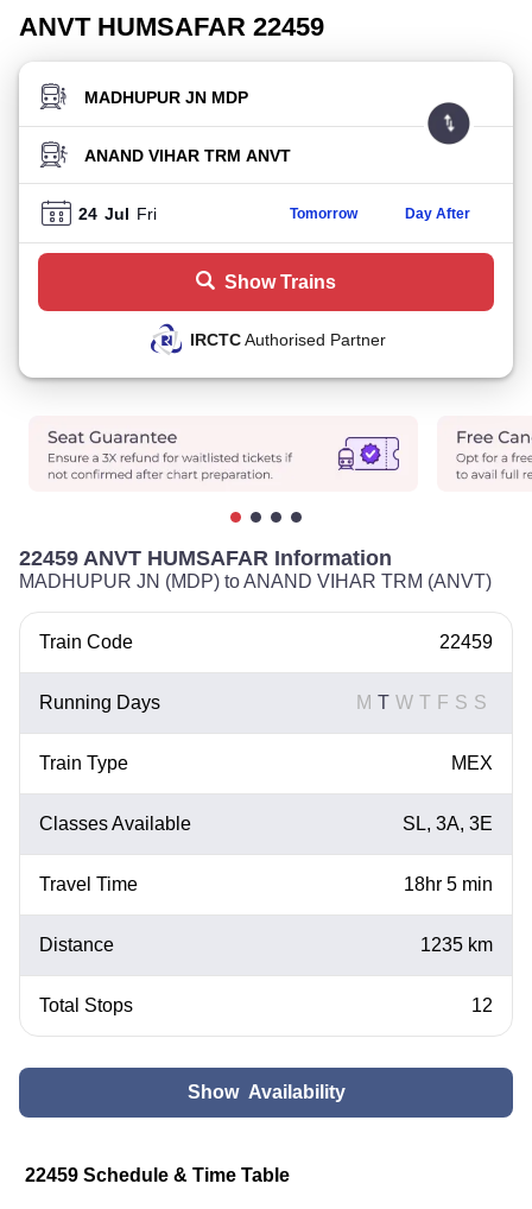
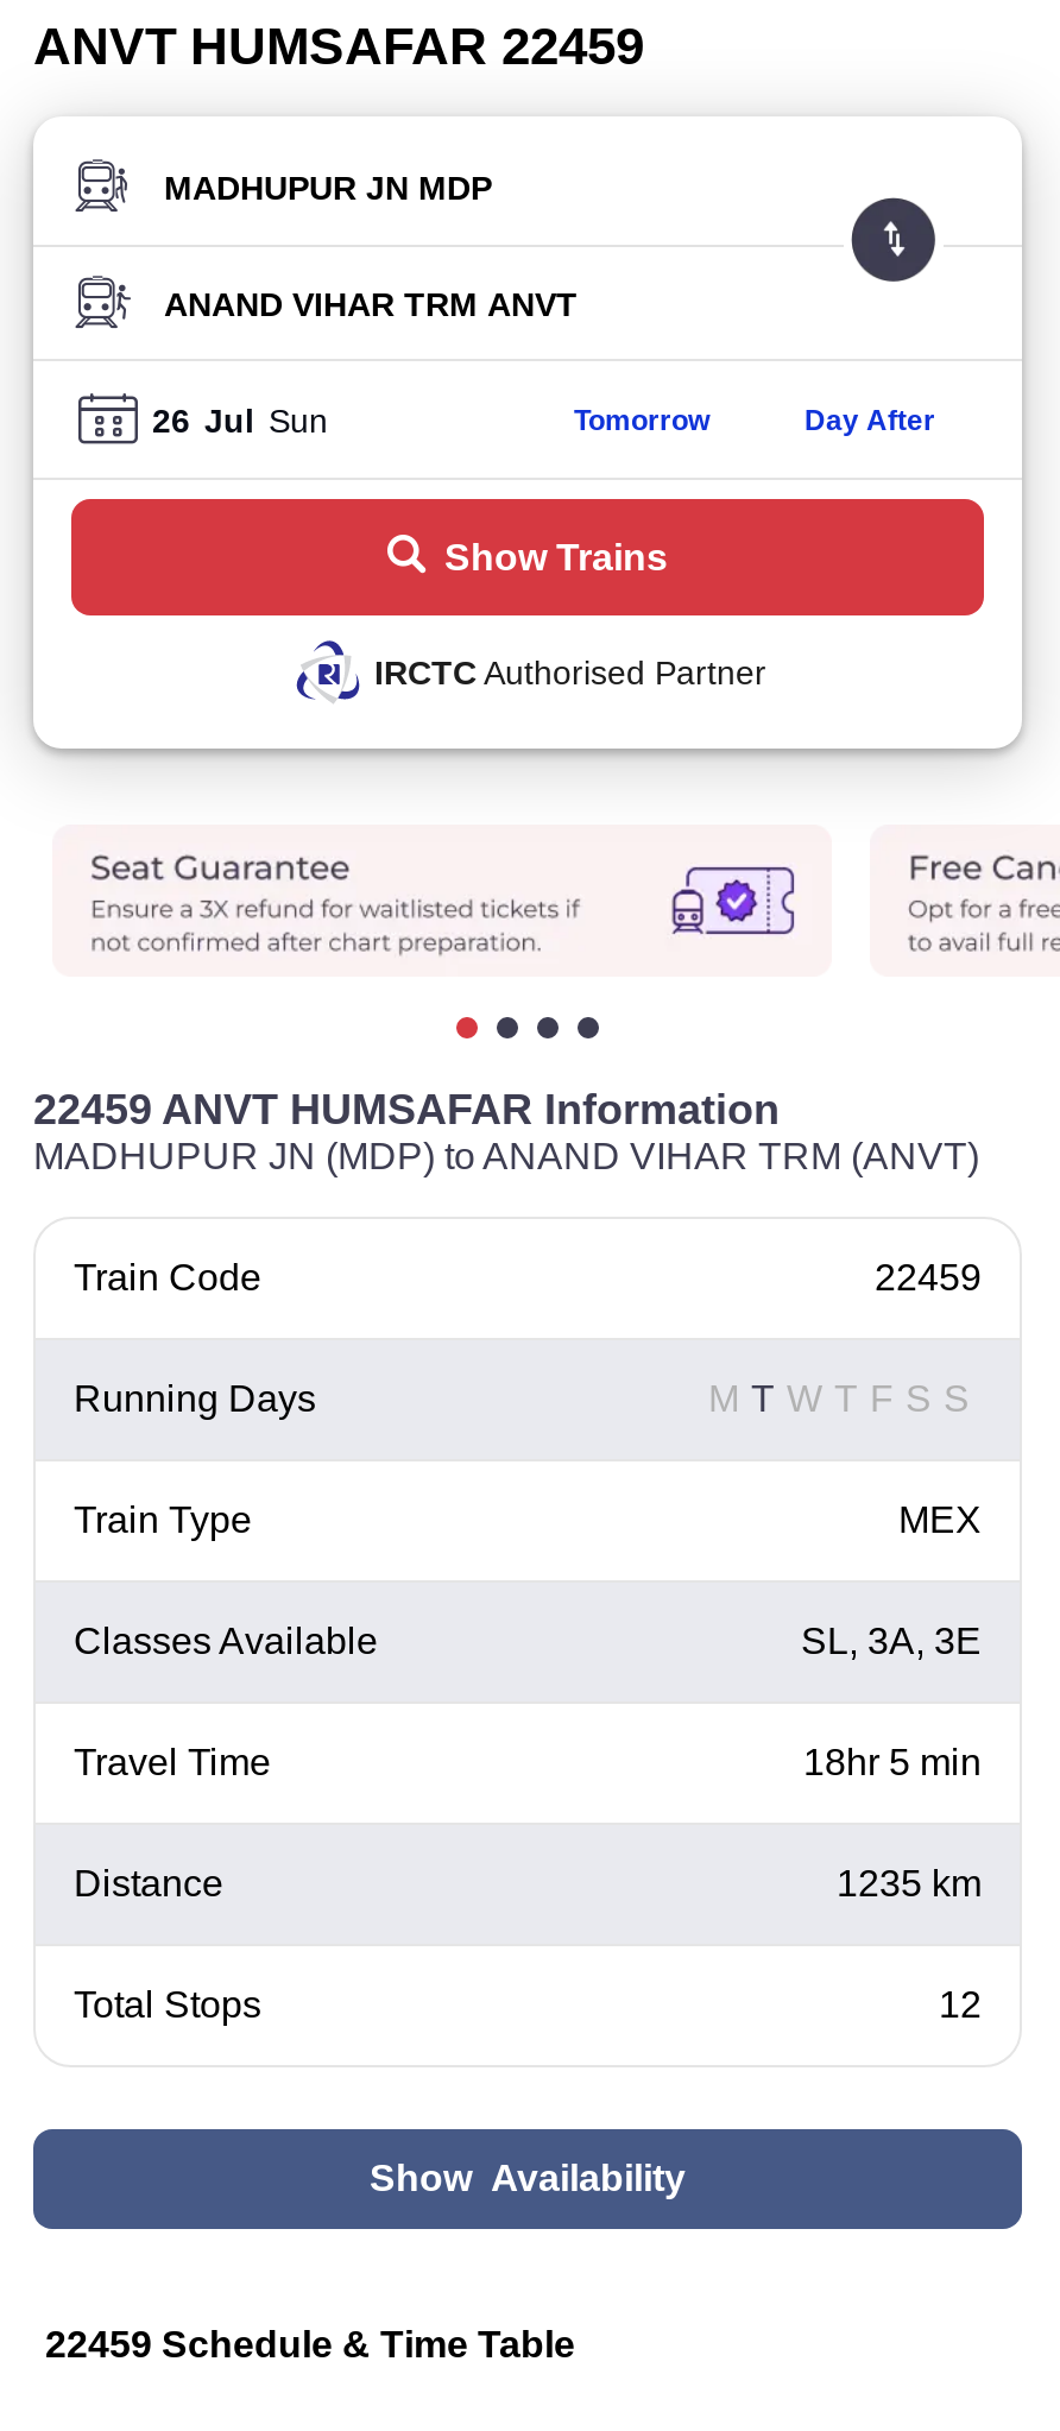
- 24 Jul Fri
+ 26 Jul Sun
